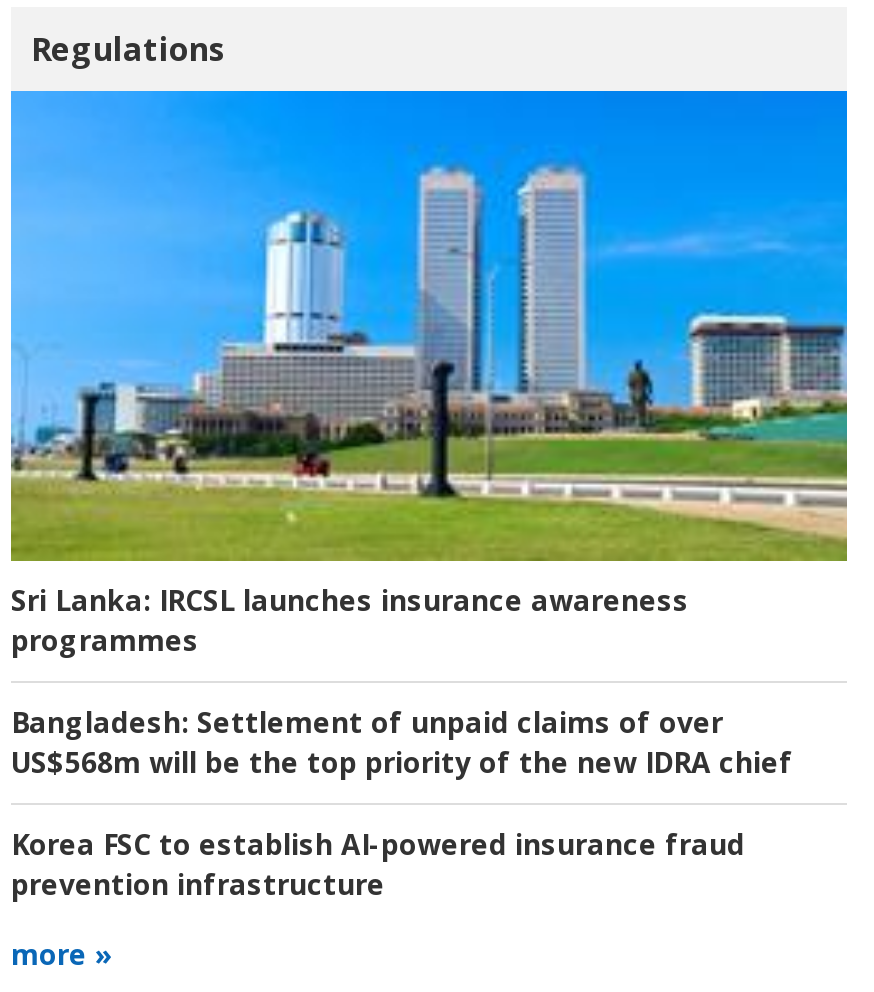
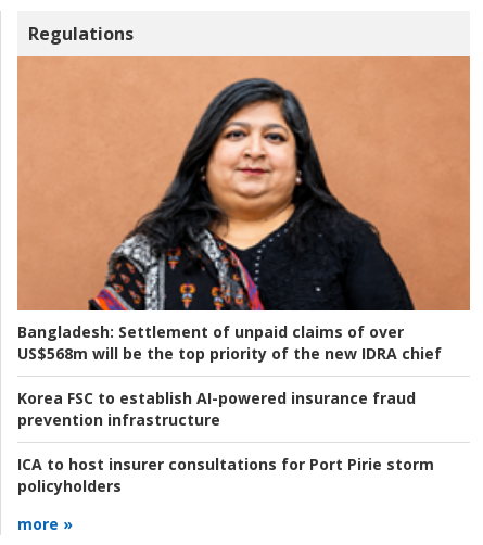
- [image]
+ [image]

- Sri Lanka: IRCSL launches insurance awareness
- programmes

moved up: Bangladesh: Settlement of unpaid claims of over | US$568m will be the top priority of the new IDRA chief | Korea FSC to establish AI-powered insurance fraud | prevention infrastructure

+ ICA to host insurer consultations for Port Pirie storm
+ policyholders
